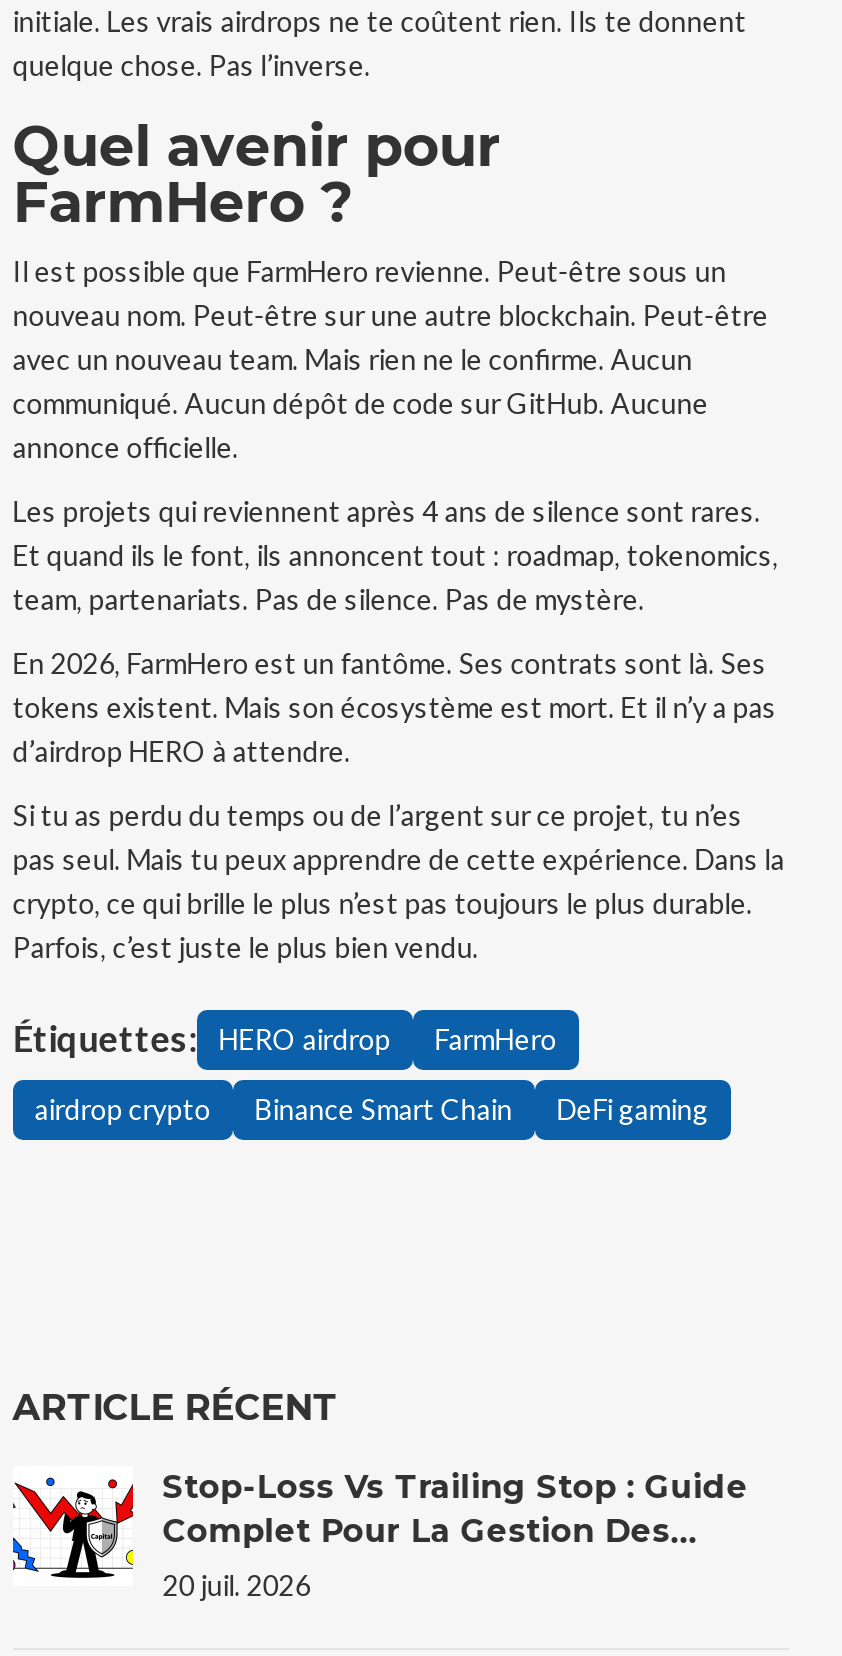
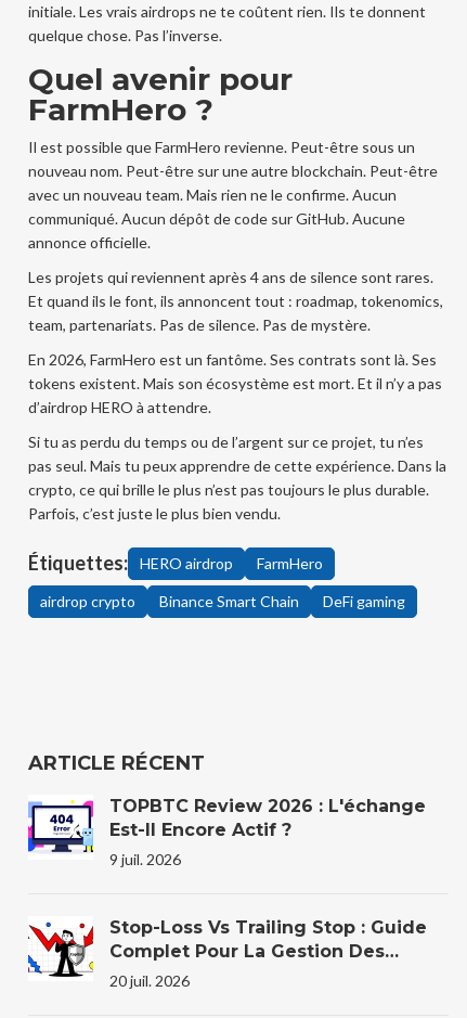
+ [image]
+ TOPBTC Review 2026 : L'échange
+ Est-Il Encore Actif ?
+ 9 juil. 2026
